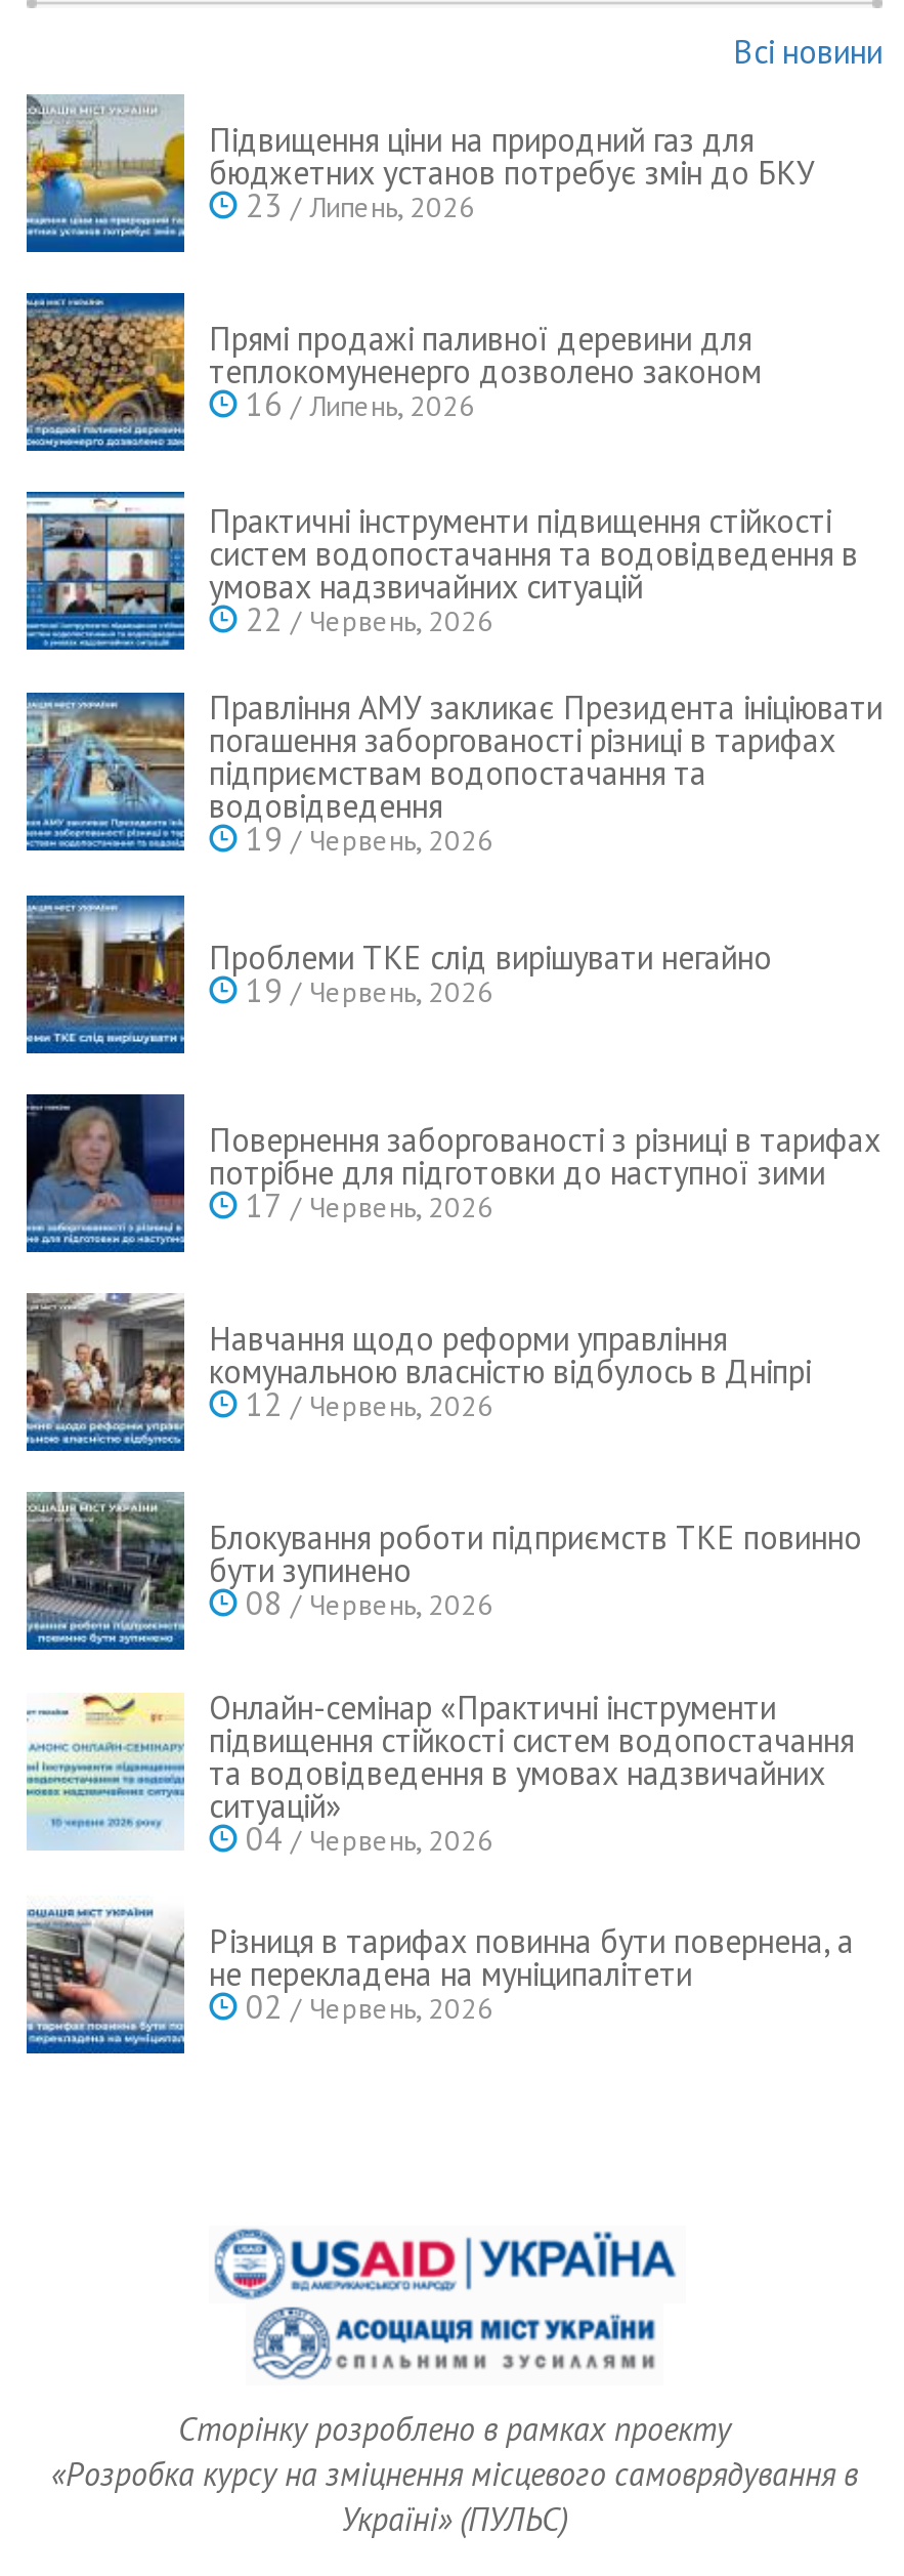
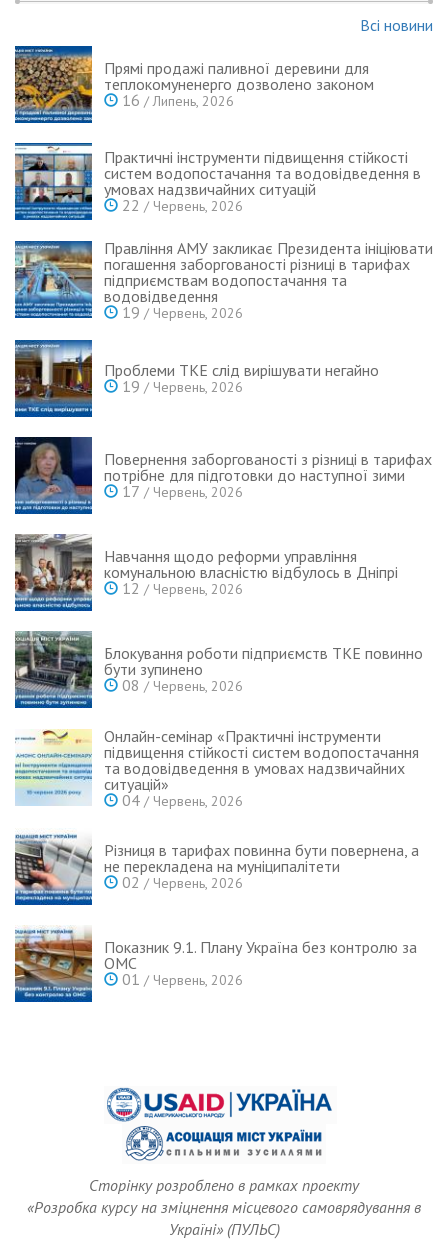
- [image]
- Підвищення ціни на природний газ для
- бюджетних установ потребує змін до БКУ
- 23/ Липень, 2026

moved up: [image] | Прямі продажі паливної деревини для | теплокомуненерго дозволено законом | ... | Різниця в тарифах повинна бути повернена, а | не перекладена на муніципалітети

+ [image]
+ Показник 9.1. Плану Україна без контролю за
+ ОМС
+ 01 / Червень, 2026
